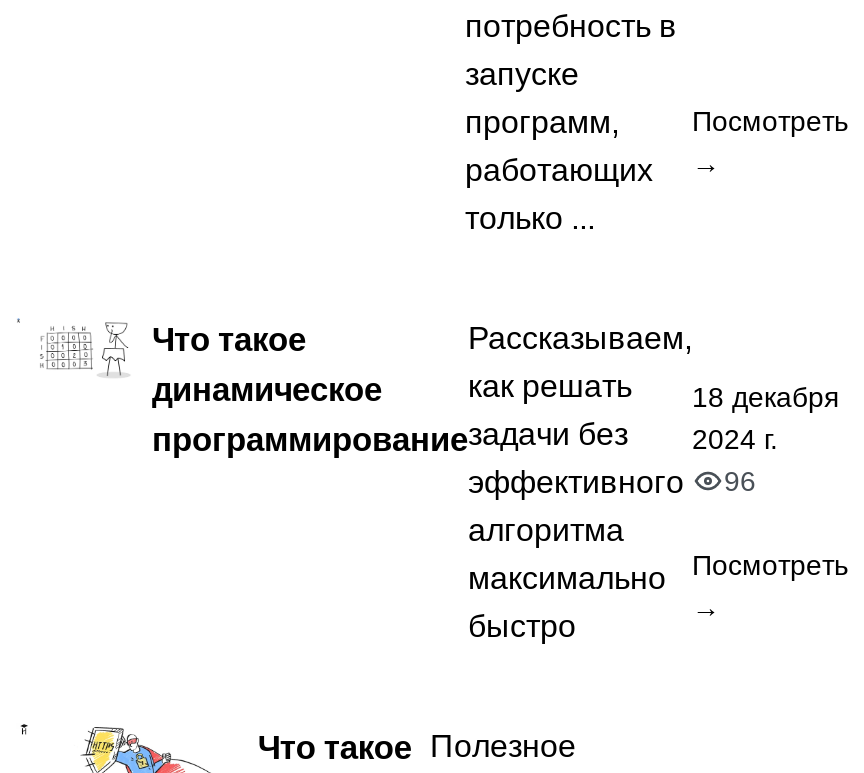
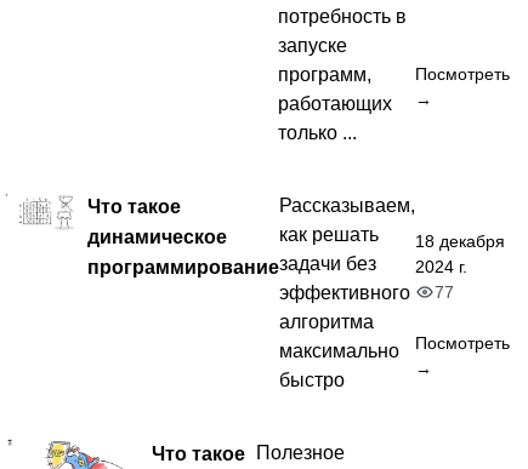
- эффективного 96
+ эффективного 77
